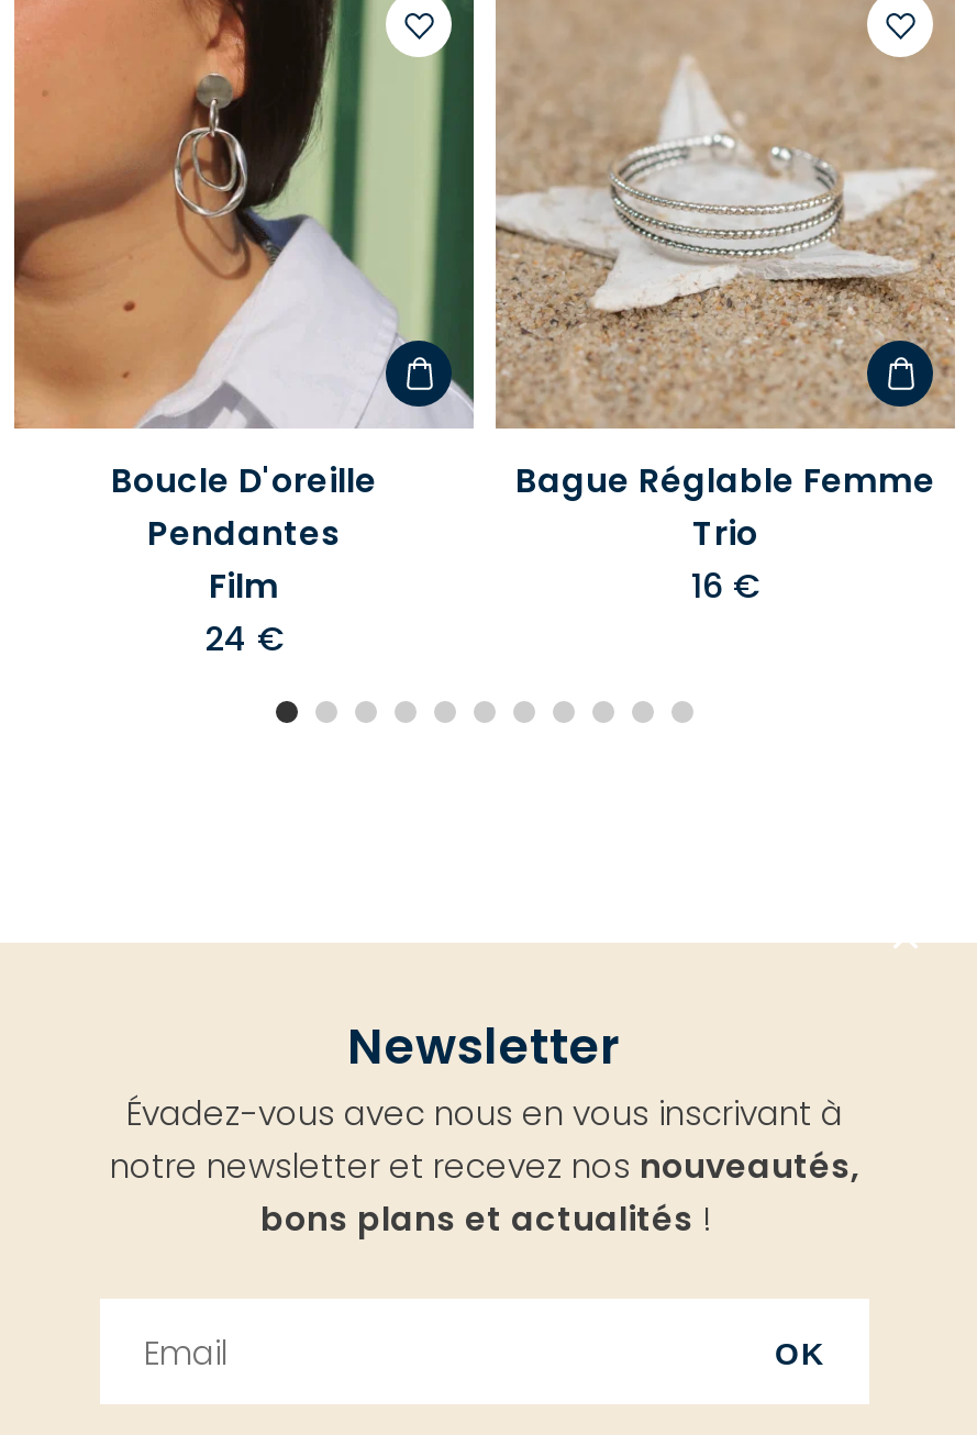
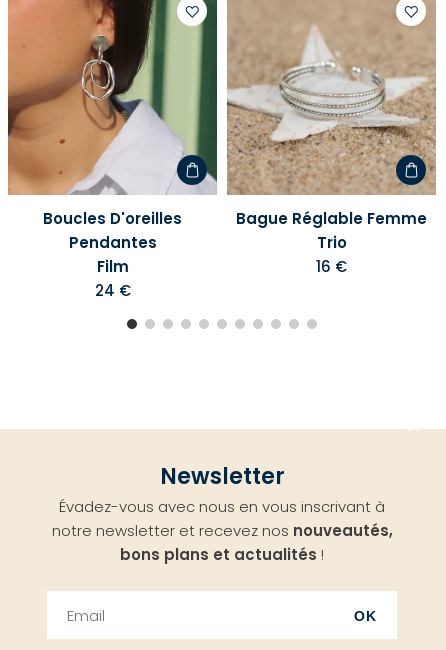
- Boucle D'oreille
+ Boucles D'oreilles
